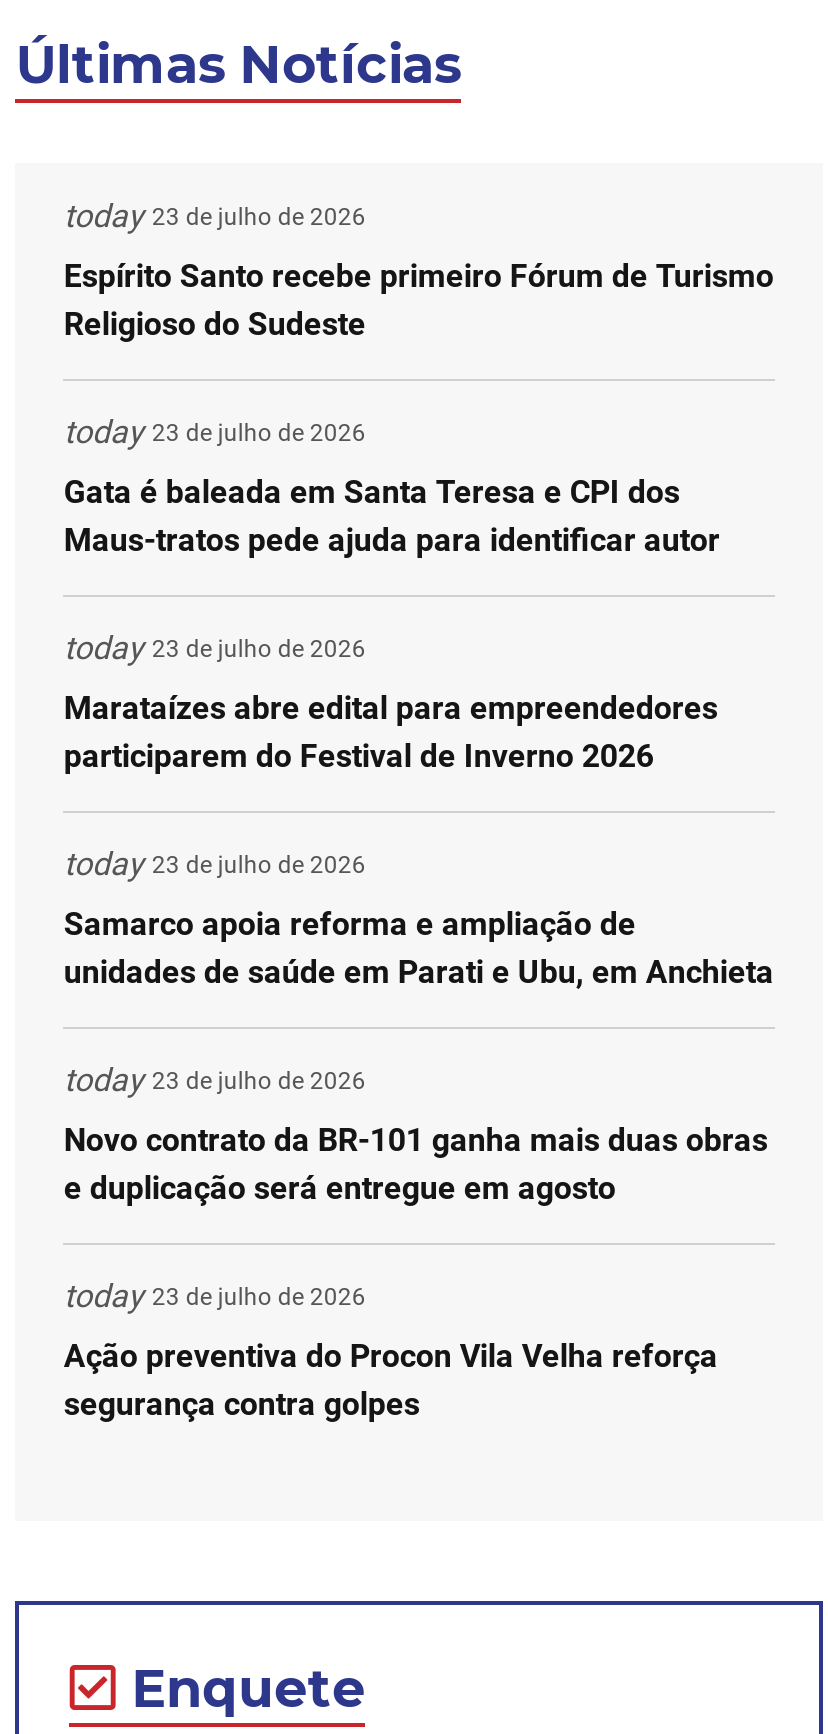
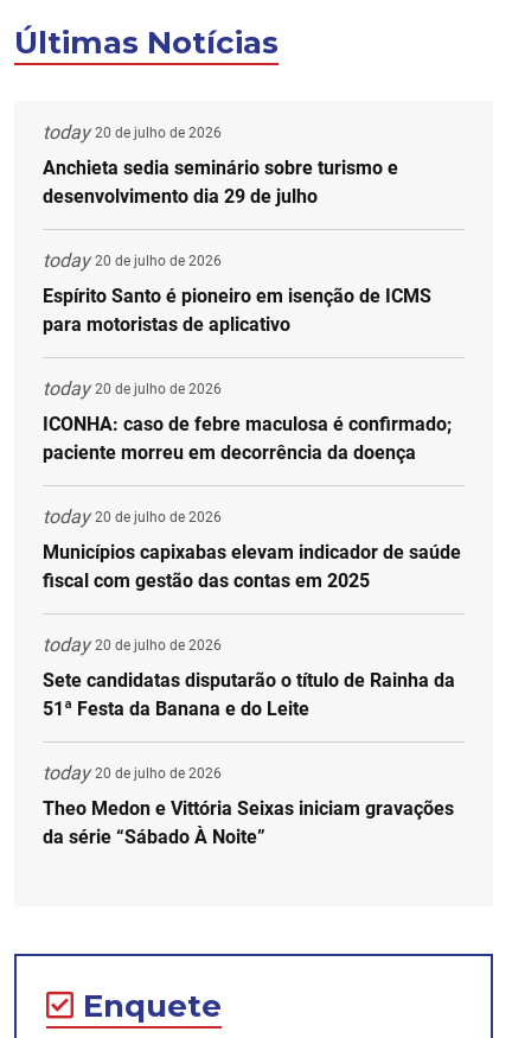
- today 23 de julho de 2026
+ today 20 de julho de 2026

- Espírito Santo recebe primeiro Fórum de Turismo
- Religioso do Sudeste
+ Anchieta sedia seminário sobre turismo e
+ desenvolvimento dia 29 de julho

- today 23 de julho de 2026
+ today 20 de julho de 2026

- Gata é baleada em Santa Teresa e CPI dos
- Maus-tratos pede ajuda para identificar autor
+ Espírito Santo é pioneiro em isenção de ICMS
+ para motoristas de aplicativo

- today 23 de julho de 2026
+ today 20 de julho de 2026

- Marataízes abre edital para empreendedores
- participarem do Festival de Inverno 2026
+ ICONHA: caso de febre maculosa é confirmado;
+ paciente morreu em decorrência da doença

- today 23 de julho de 2026
+ today 20 de julho de 2026

- Samarco apoia reforma e ampliação de
- unidades de saúde em Parati e Ubu, em Anchieta
+ Municípios capixabas elevam indicador de saúde
+ fiscal com gestão das contas em 2025

- today 23 de julho de 2026
+ today 20 de julho de 2026

- Novo contrato da BR-101 ganha mais duas obras
- e duplicação será entregue em agosto
+ Sete candidatas disputarão o título de Rainha da
+ 51ª Festa da Banana e do Leite

- today 23 de julho de 2026
+ today 20 de julho de 2026

- Ação preventiva do Procon Vila Velha reforça
- segurança contra golpes
+ Theo Medon e Vittória Seixas iniciam gravações
+ da série “Sábado À Noite”
